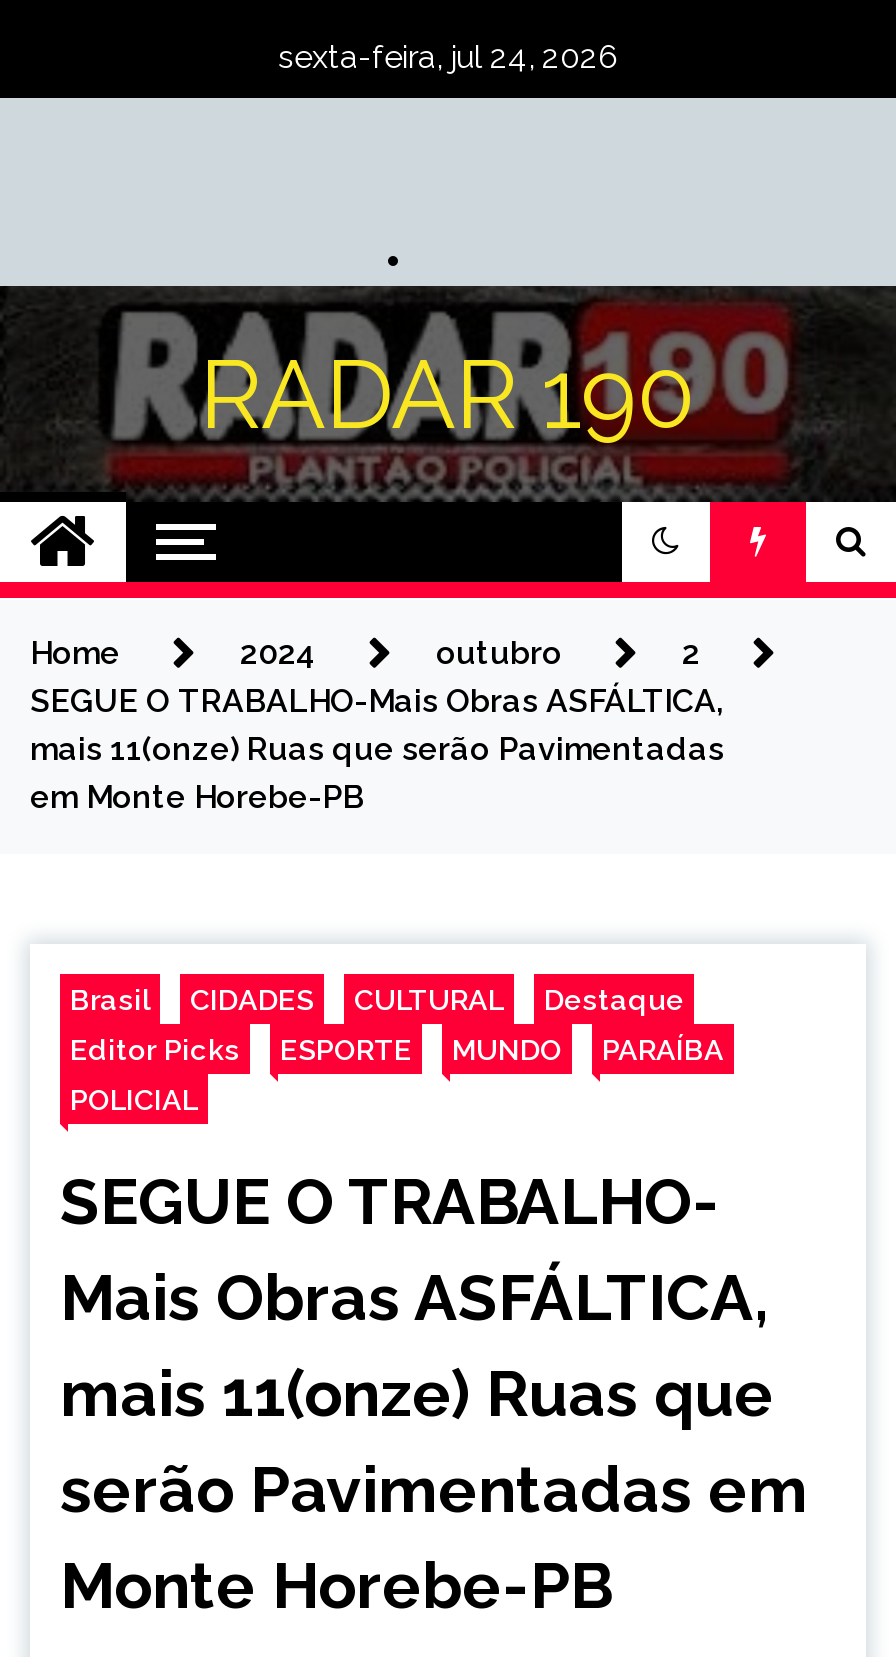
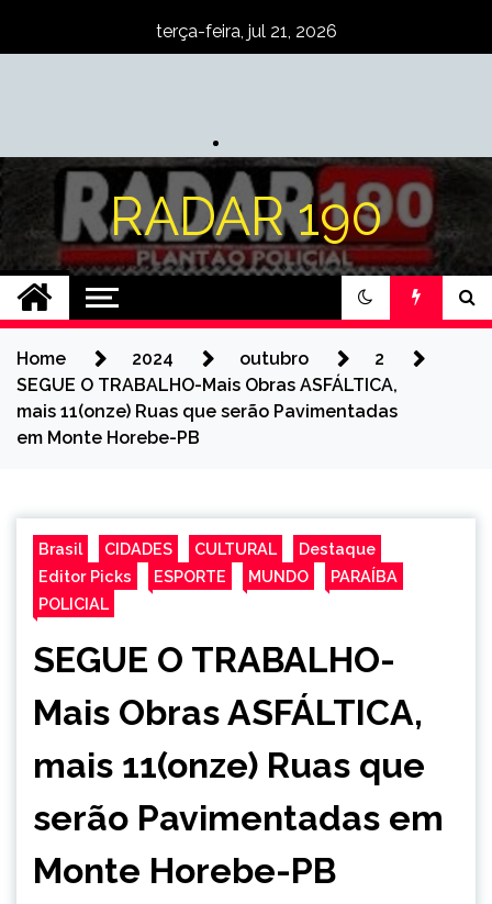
- sexta-feira, jul 24, 2026
+ terça-feira, jul 21, 2026
